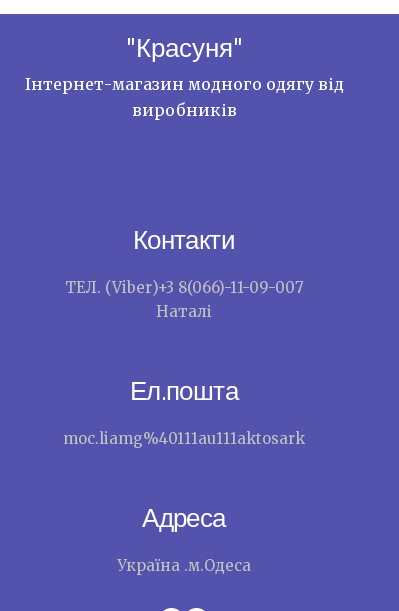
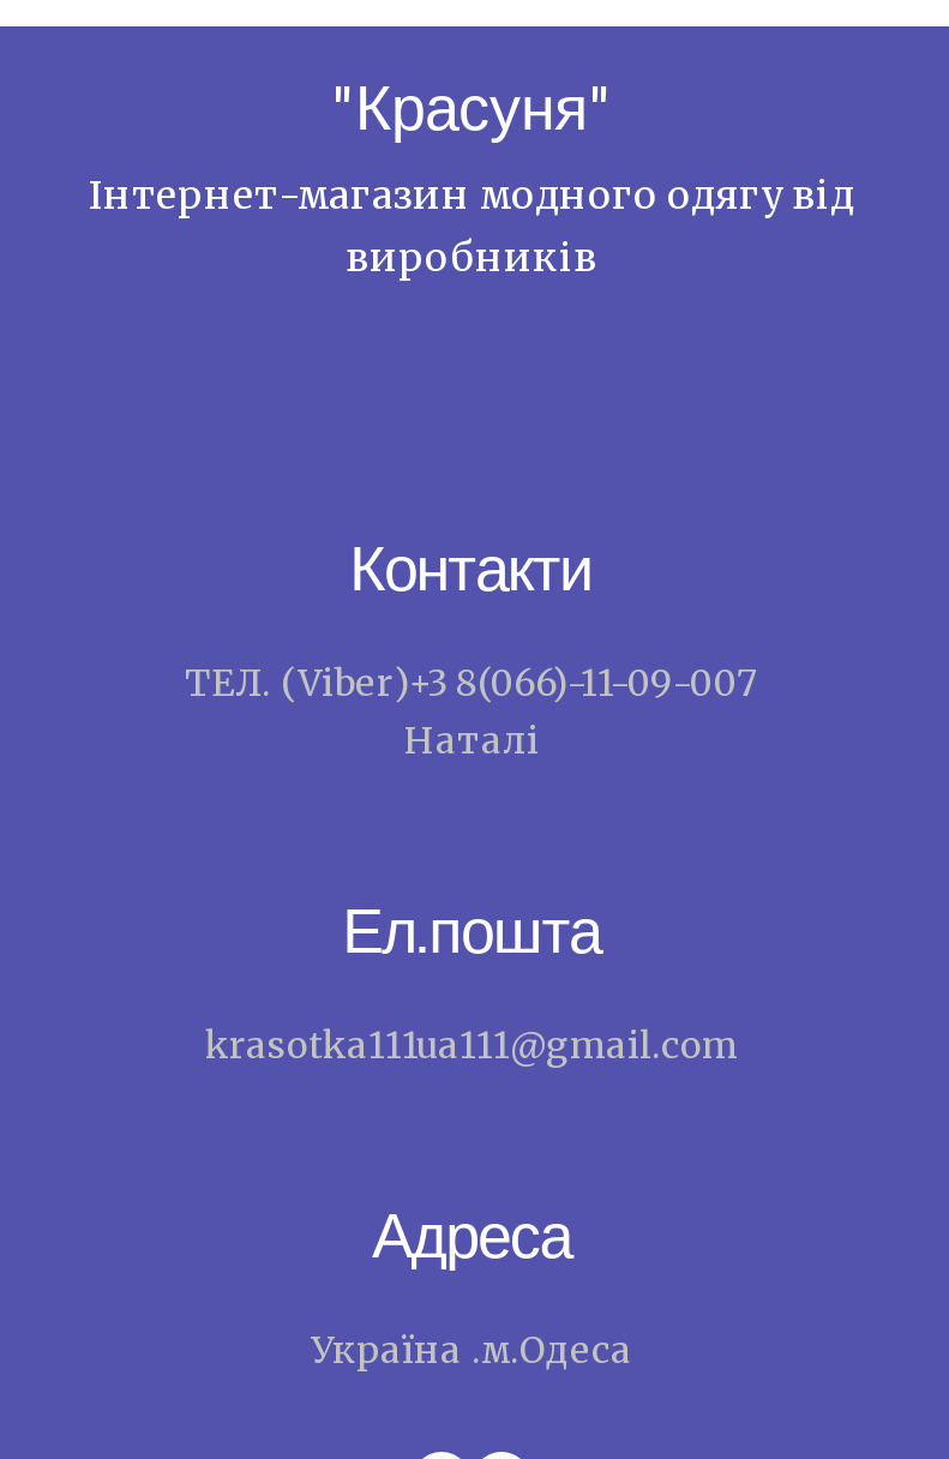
- moc.liamg%40111au111aktosark
+ krasotka111ua111@gmail.com
